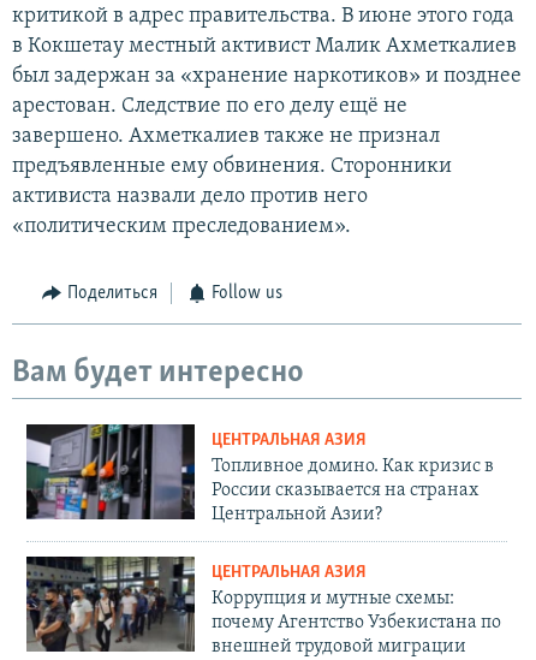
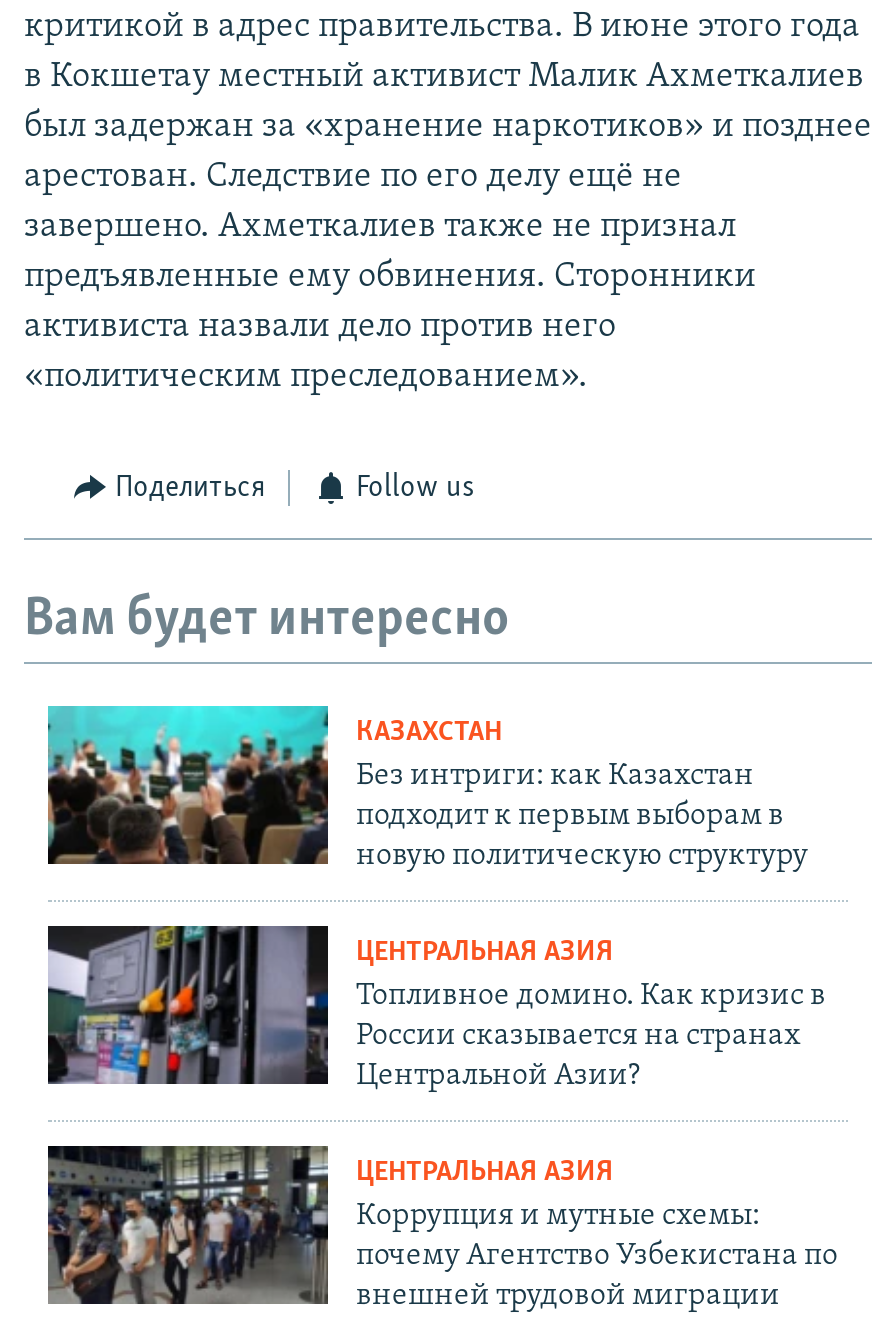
+ [image]
+ КАЗАХСТАН
+ Без интриги: как Казахстан
+ подходит к первым выборам в
+ новую политическую структуру
